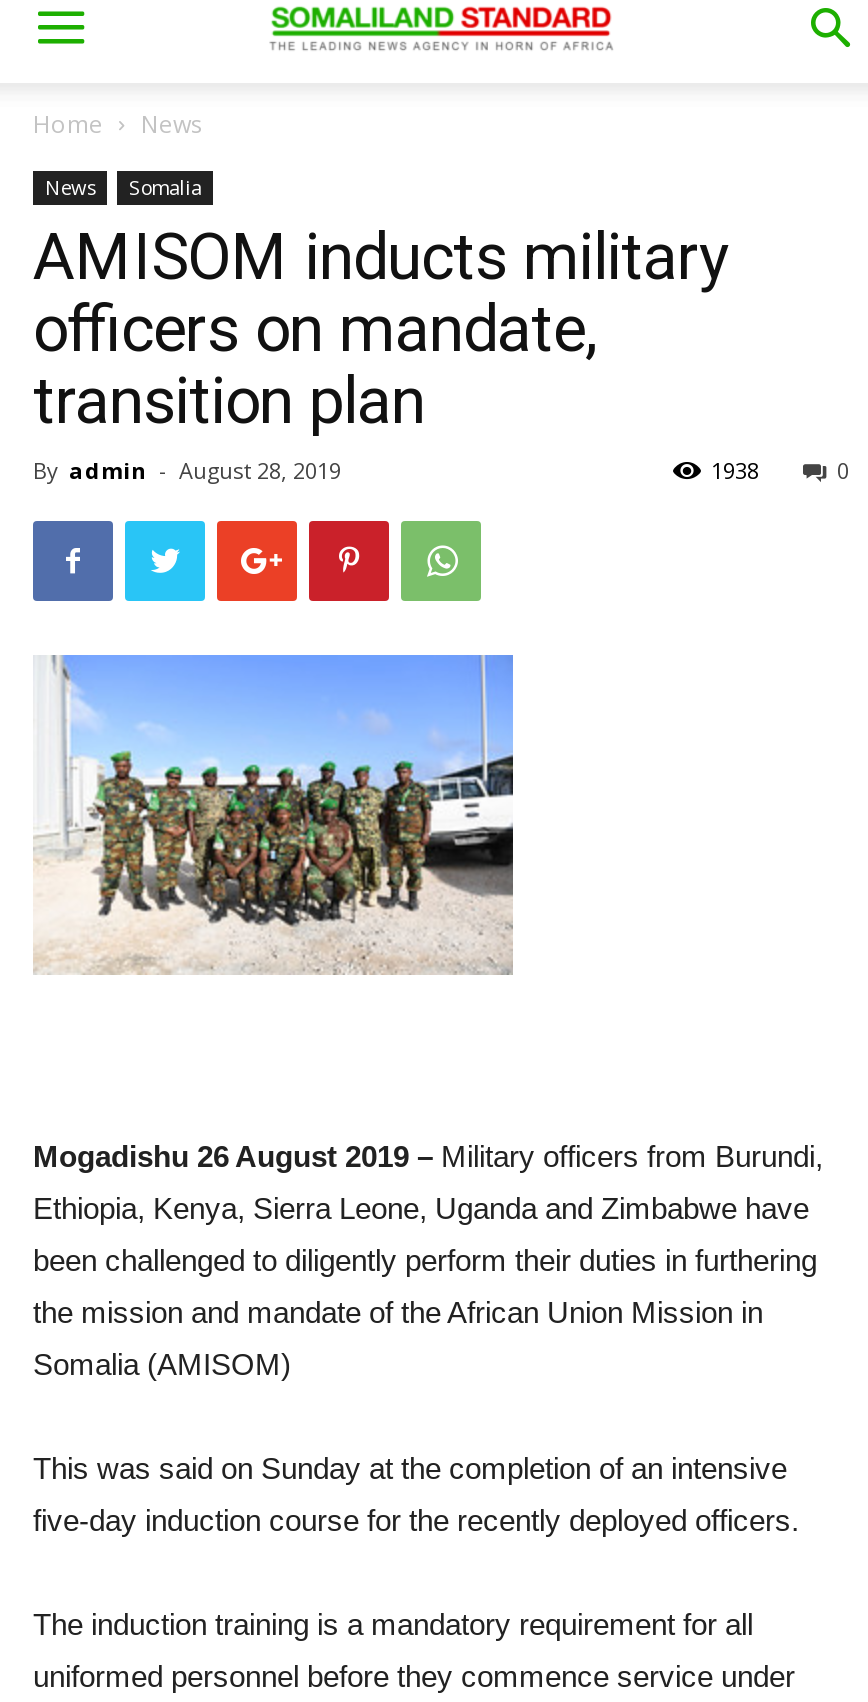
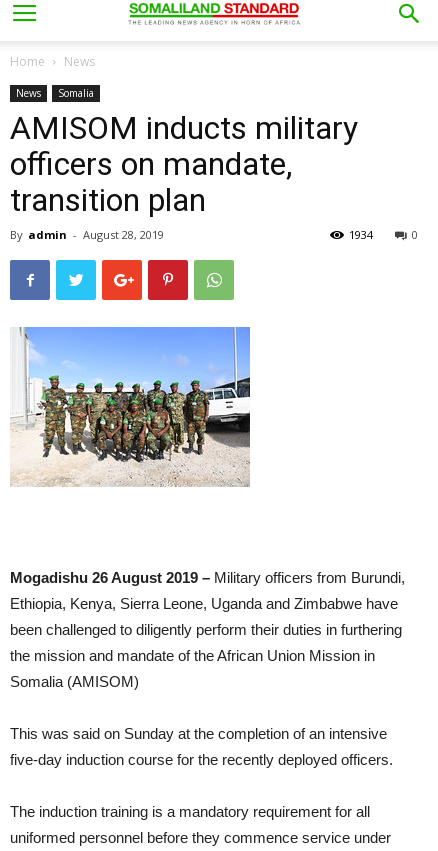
- 1938
+ 1934
